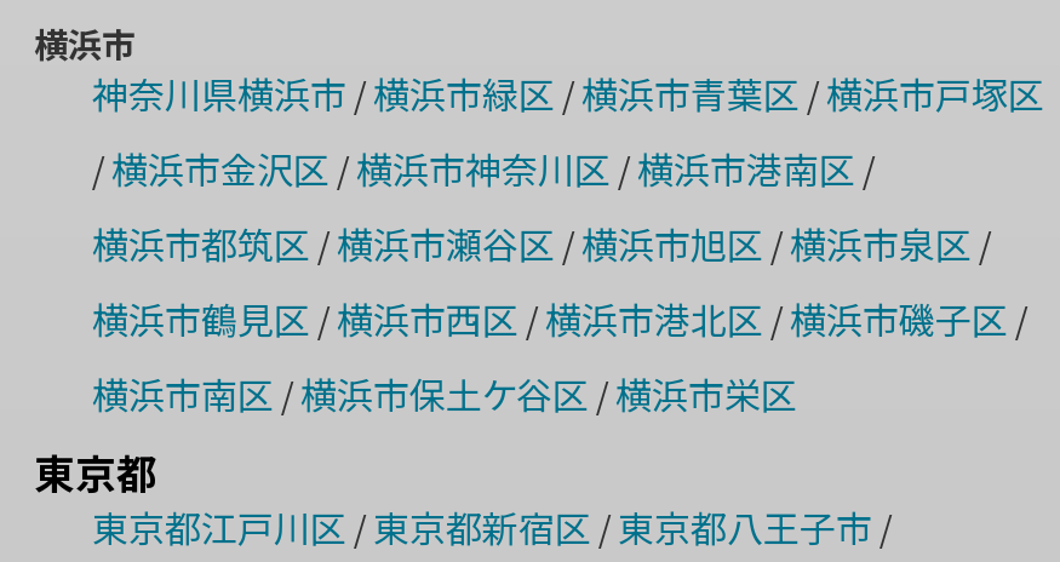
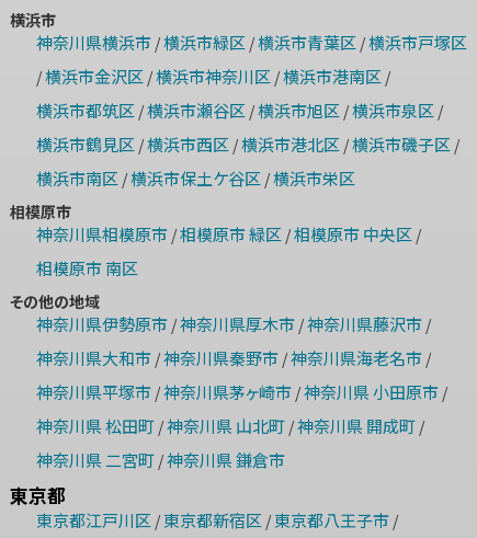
+ 相模原市
+ 神奈川県相模原市/相模原市 緑区/相模原市 中央区/
+ 相模原市 南区
+ その他の地域
+ 神奈川県伊勢原市/神奈川県厚木市/神奈川県藤沢市/
+ 神奈川県大和市/神奈川県秦野市/神奈川県海老名市/
+ 神奈川県平塚市/神奈川県茅ヶ崎市/神奈川県 小田原市/
+ 神奈川県 松田町/神奈川県 山北町/神奈川県 開成町/
+ 神奈川県 二宮町/神奈川県 鎌倉市
